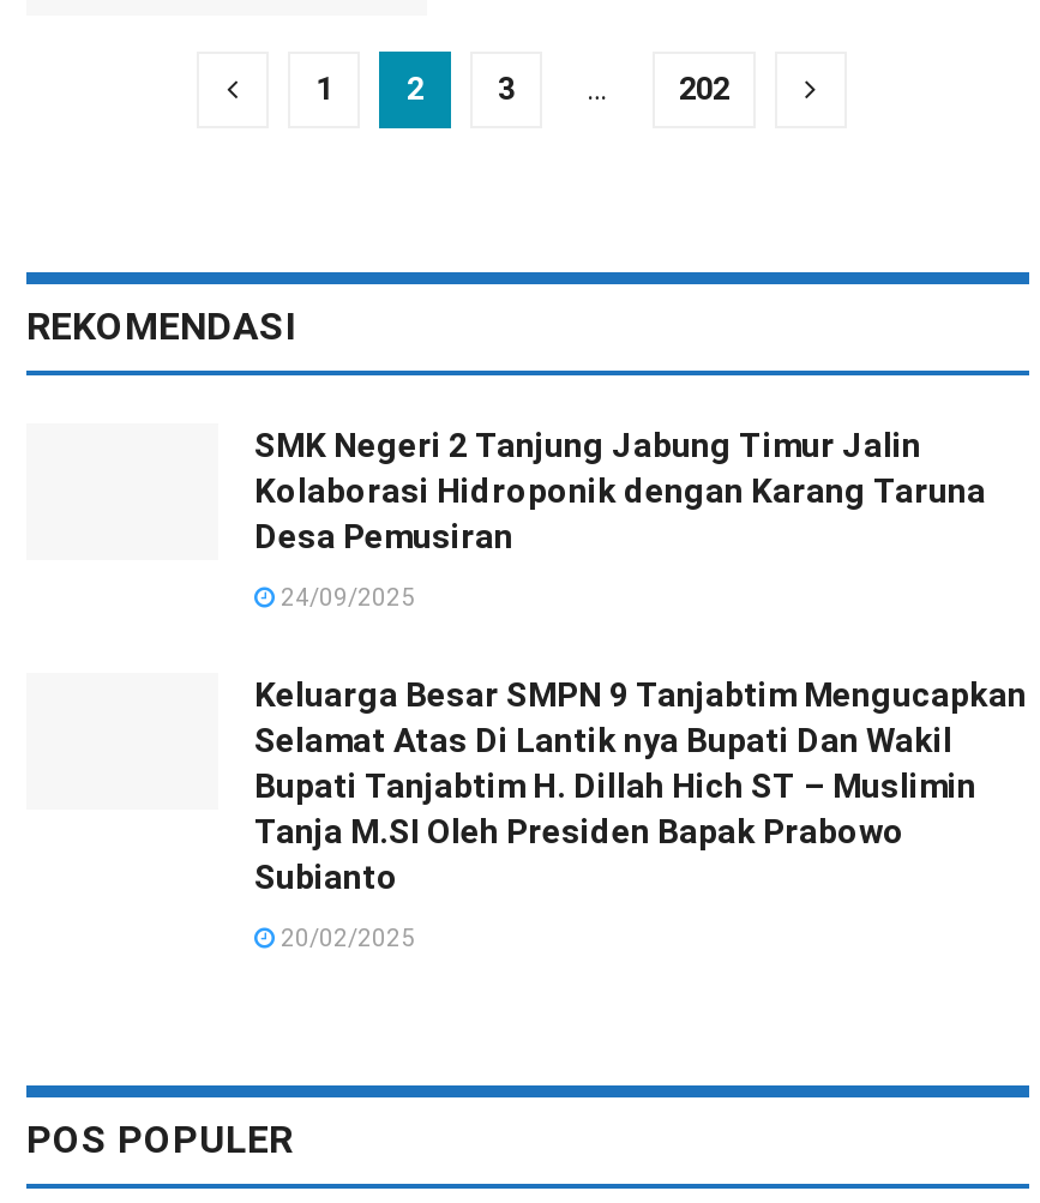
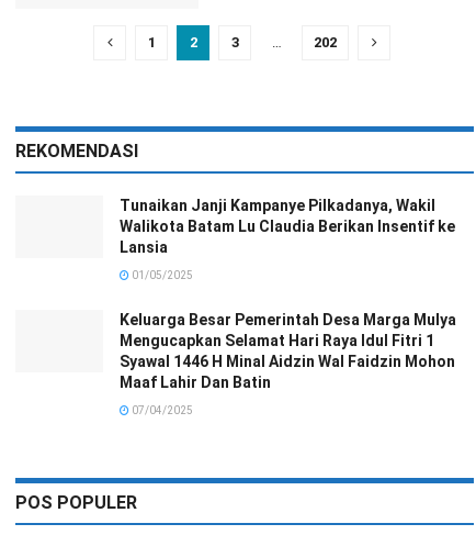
- SMK Negeri 2 Tanjung Jabung Timur Jalin
- Kolaborasi Hidroponik dengan Karang Taruna
- Desa Pemusiran
+ Tunaikan Janji Kampanye Pilkadanya, Wakil
+ Walikota Batam Lu Claudia Berikan Insentif ke
+ Lansia

- 24/09/2025
+ 01/05/2025

- Keluarga Besar SMPN 9 Tanjabtim Mengucapkan
- Selamat Atas Di Lantik nya Bupati Dan Wakil
- Bupati Tanjabtim H. Dillah Hich ST – Muslimin
- Tanja M.SI Oleh Presiden Bapak Prabowo
- Subianto
+ Keluarga Besar Pemerintah Desa Marga Mulya
+ Mengucapkan Selamat Hari Raya Idul Fitri 1
+ Syawal 1446 H Minal Aidzin Wal Faidzin Mohon
+ Maaf Lahir Dan Batin

- 20/02/2025
+ 07/04/2025
